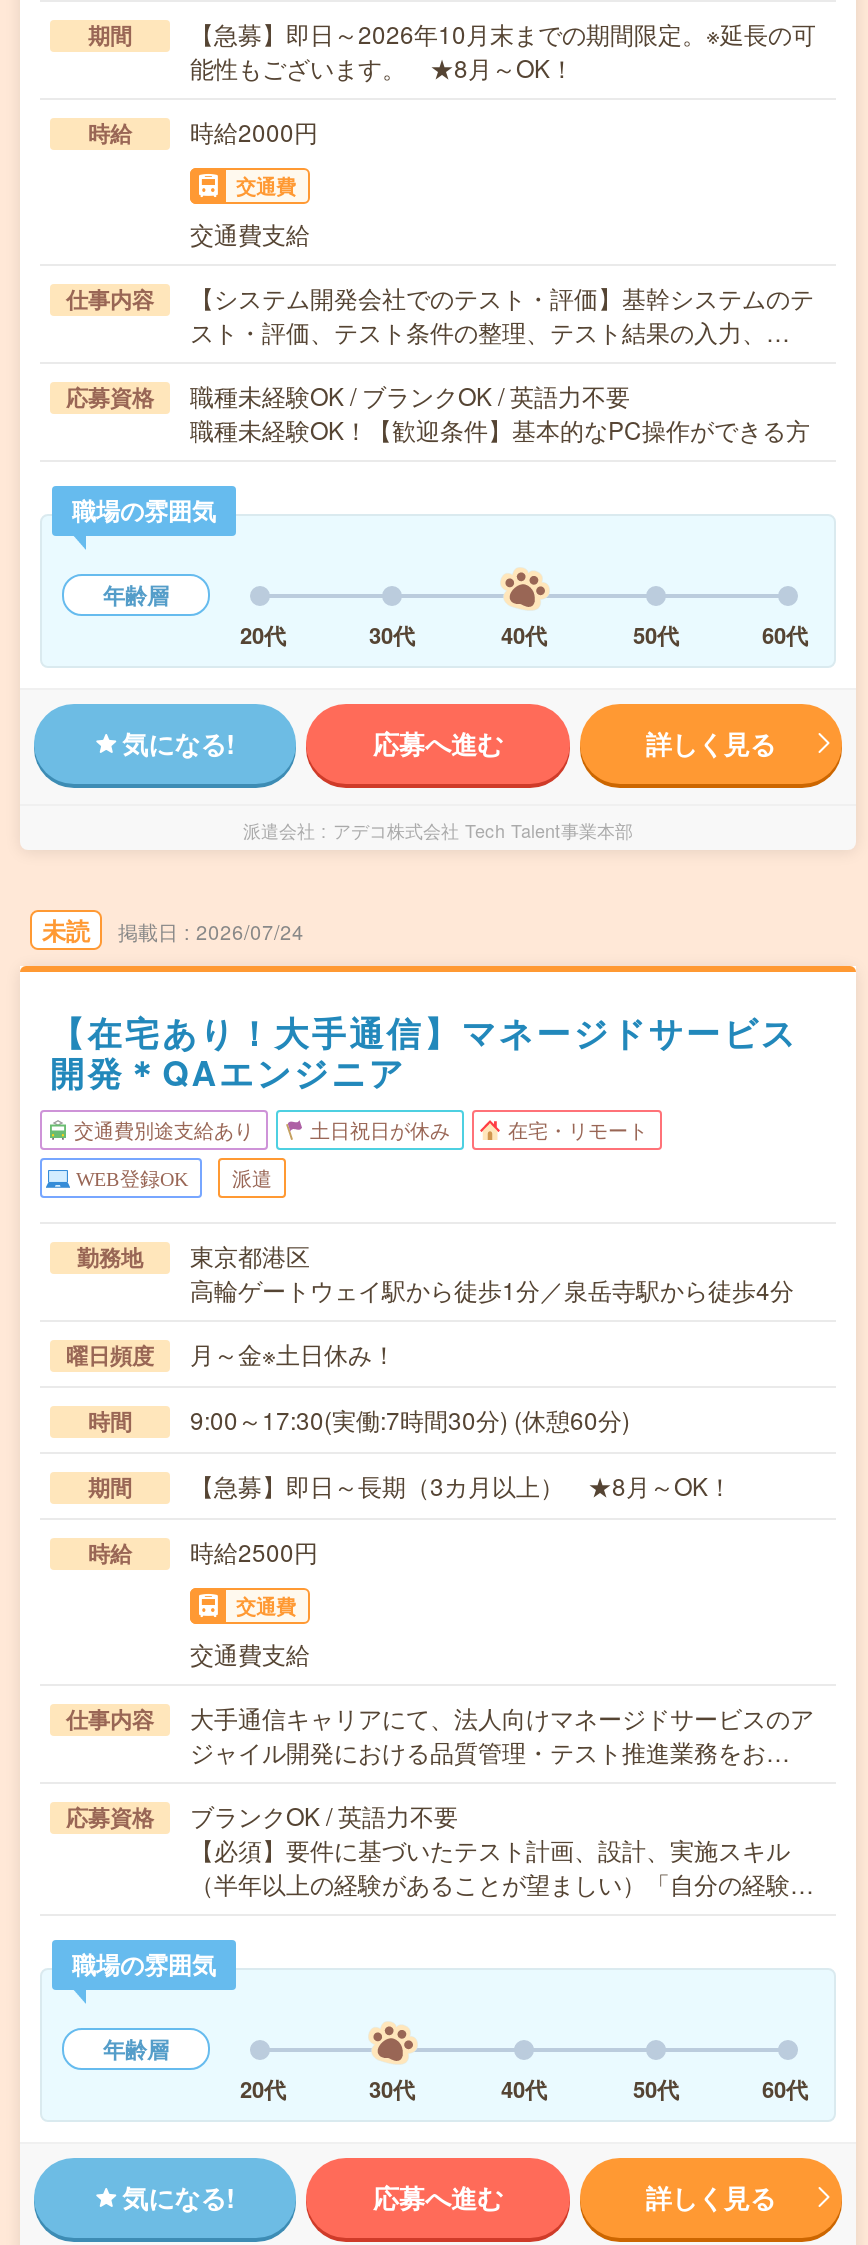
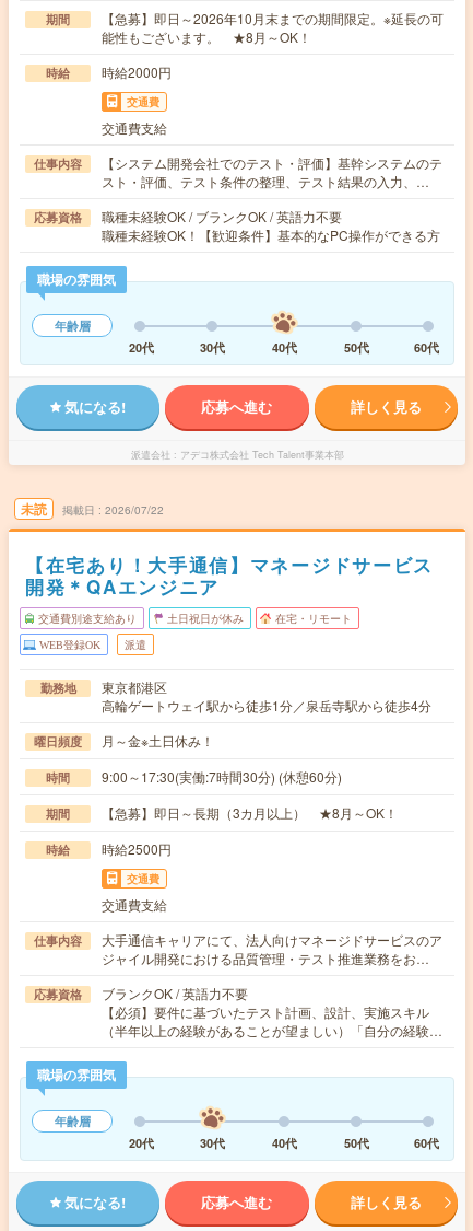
- 2026/07/24
+ 2026/07/22
